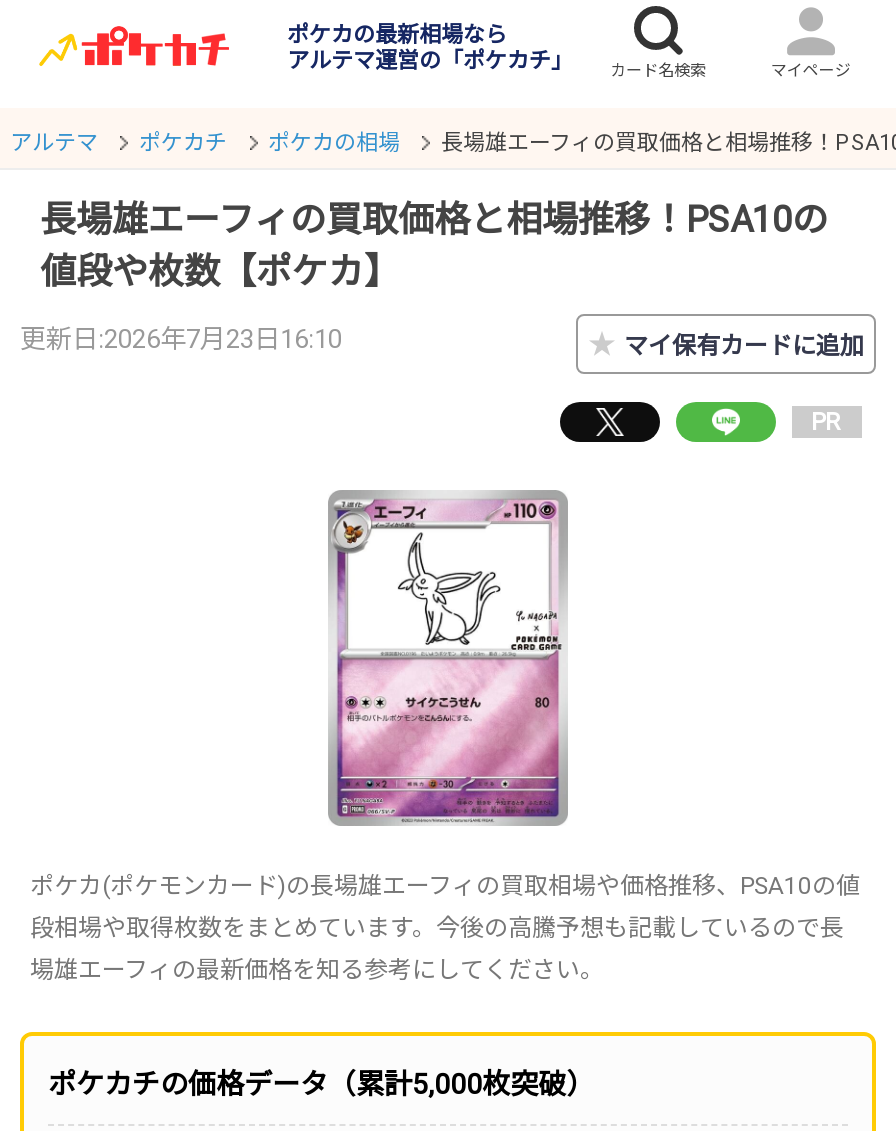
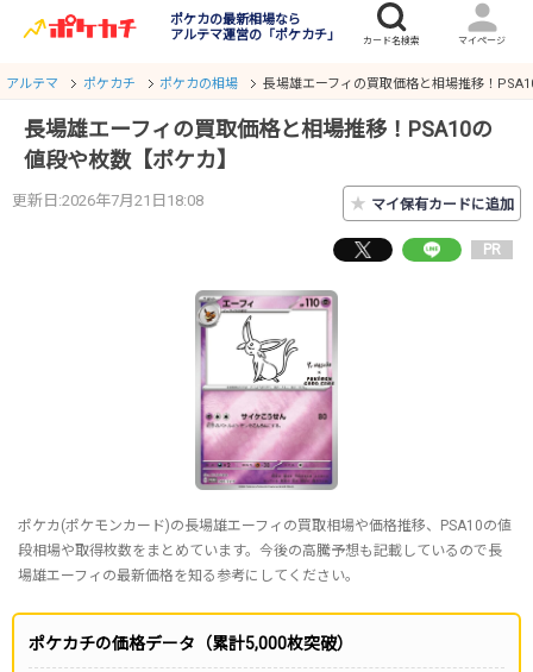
- 更新日:2026年7月23日16:10
+ 更新日:2026年7月21日18:08
